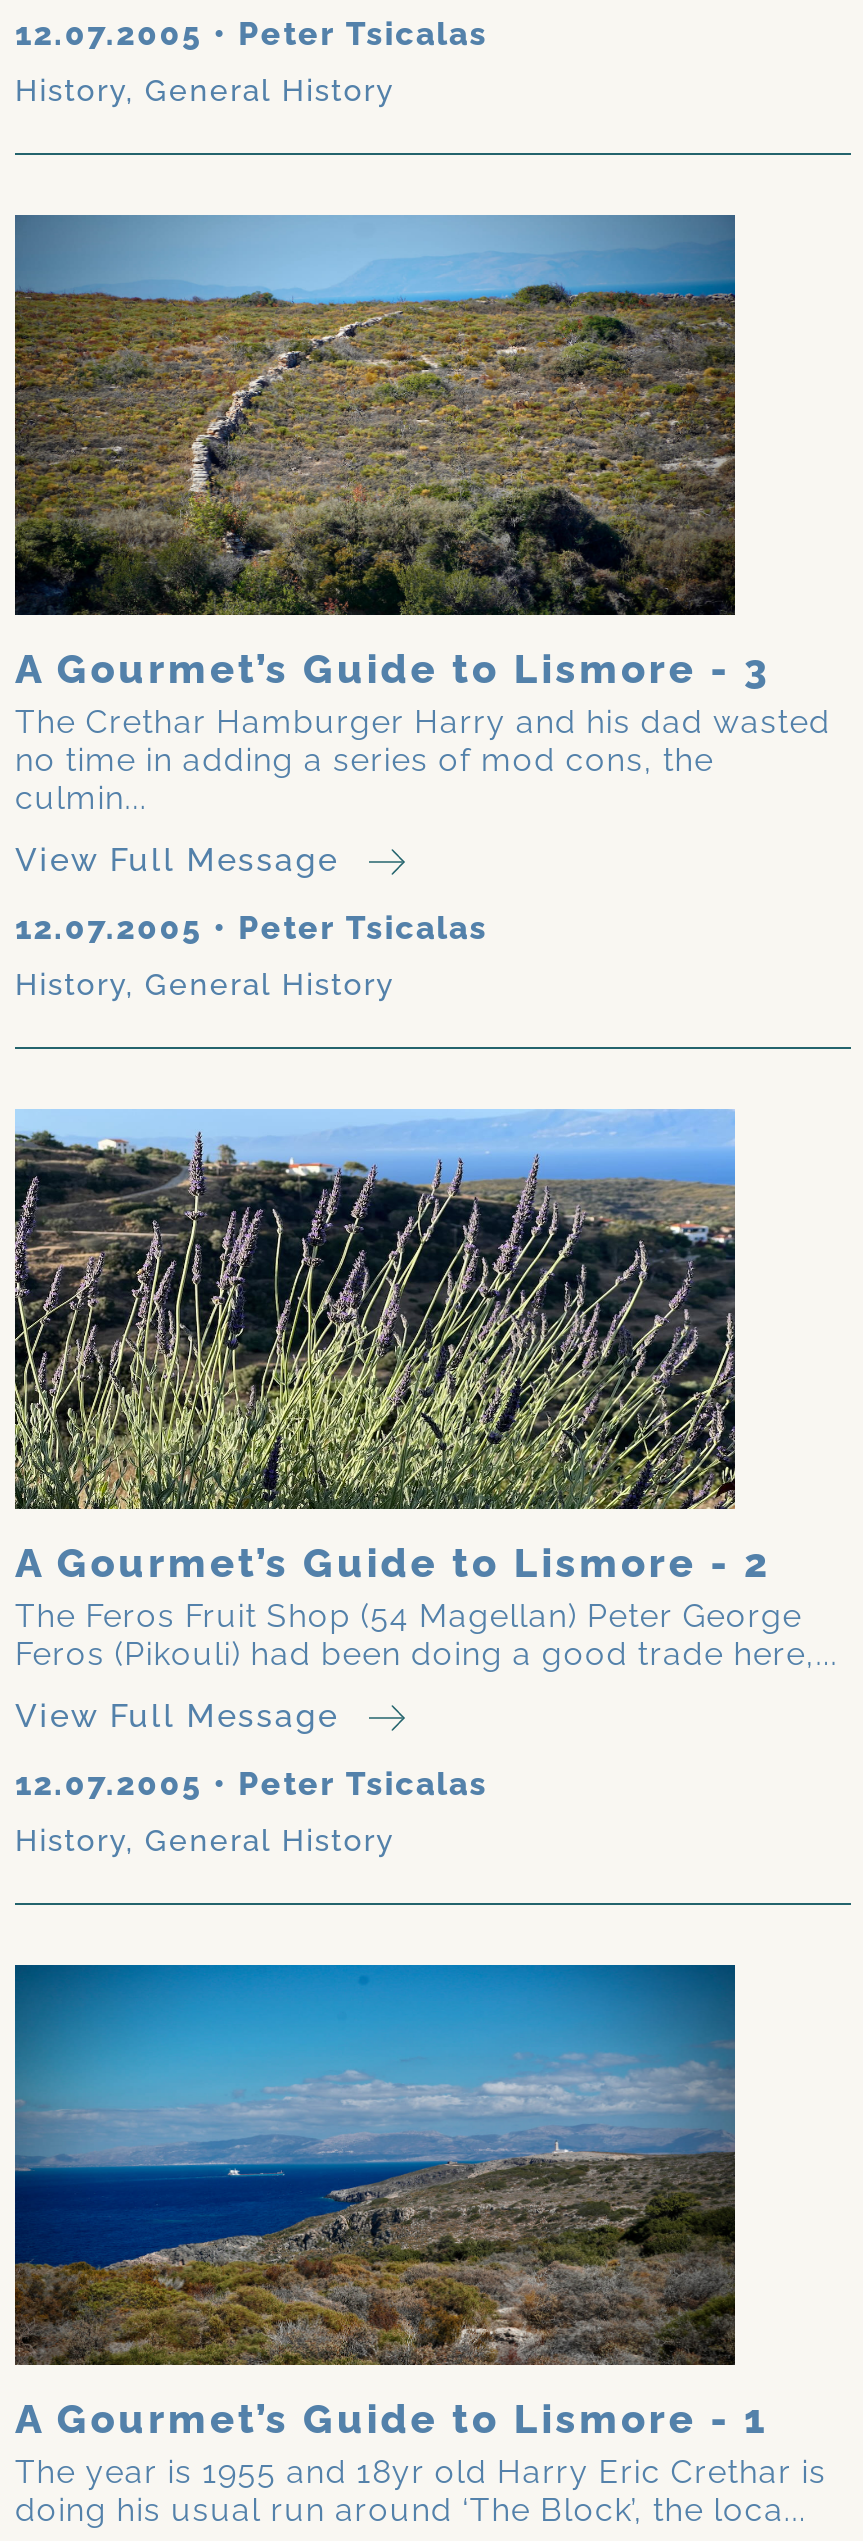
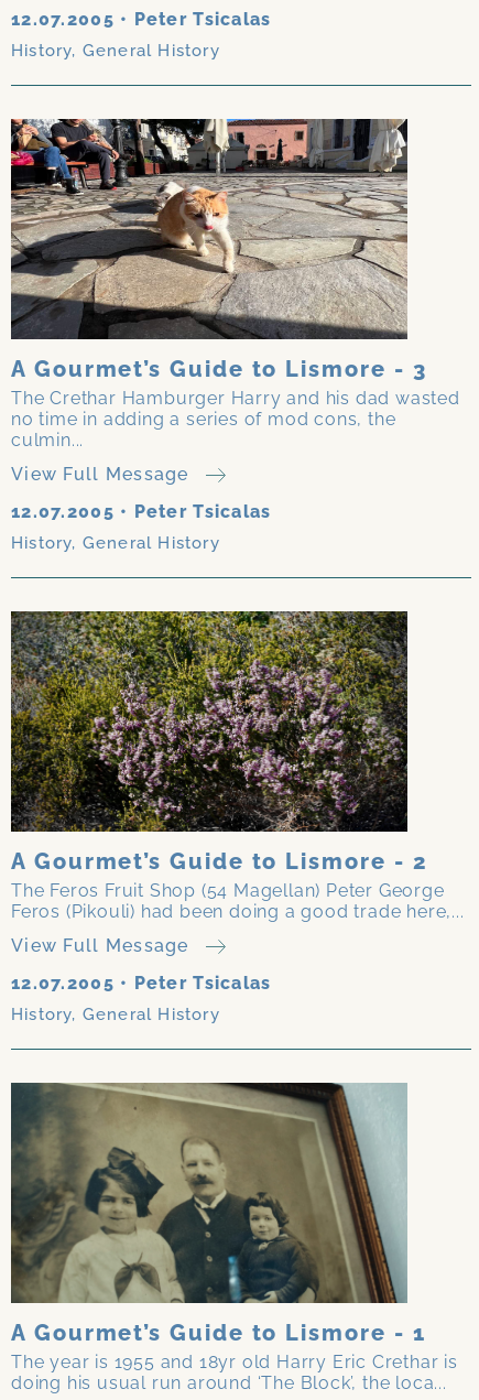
- [image]
+ [image]

- [image]
+ [image]

- [image]
+ [image]
